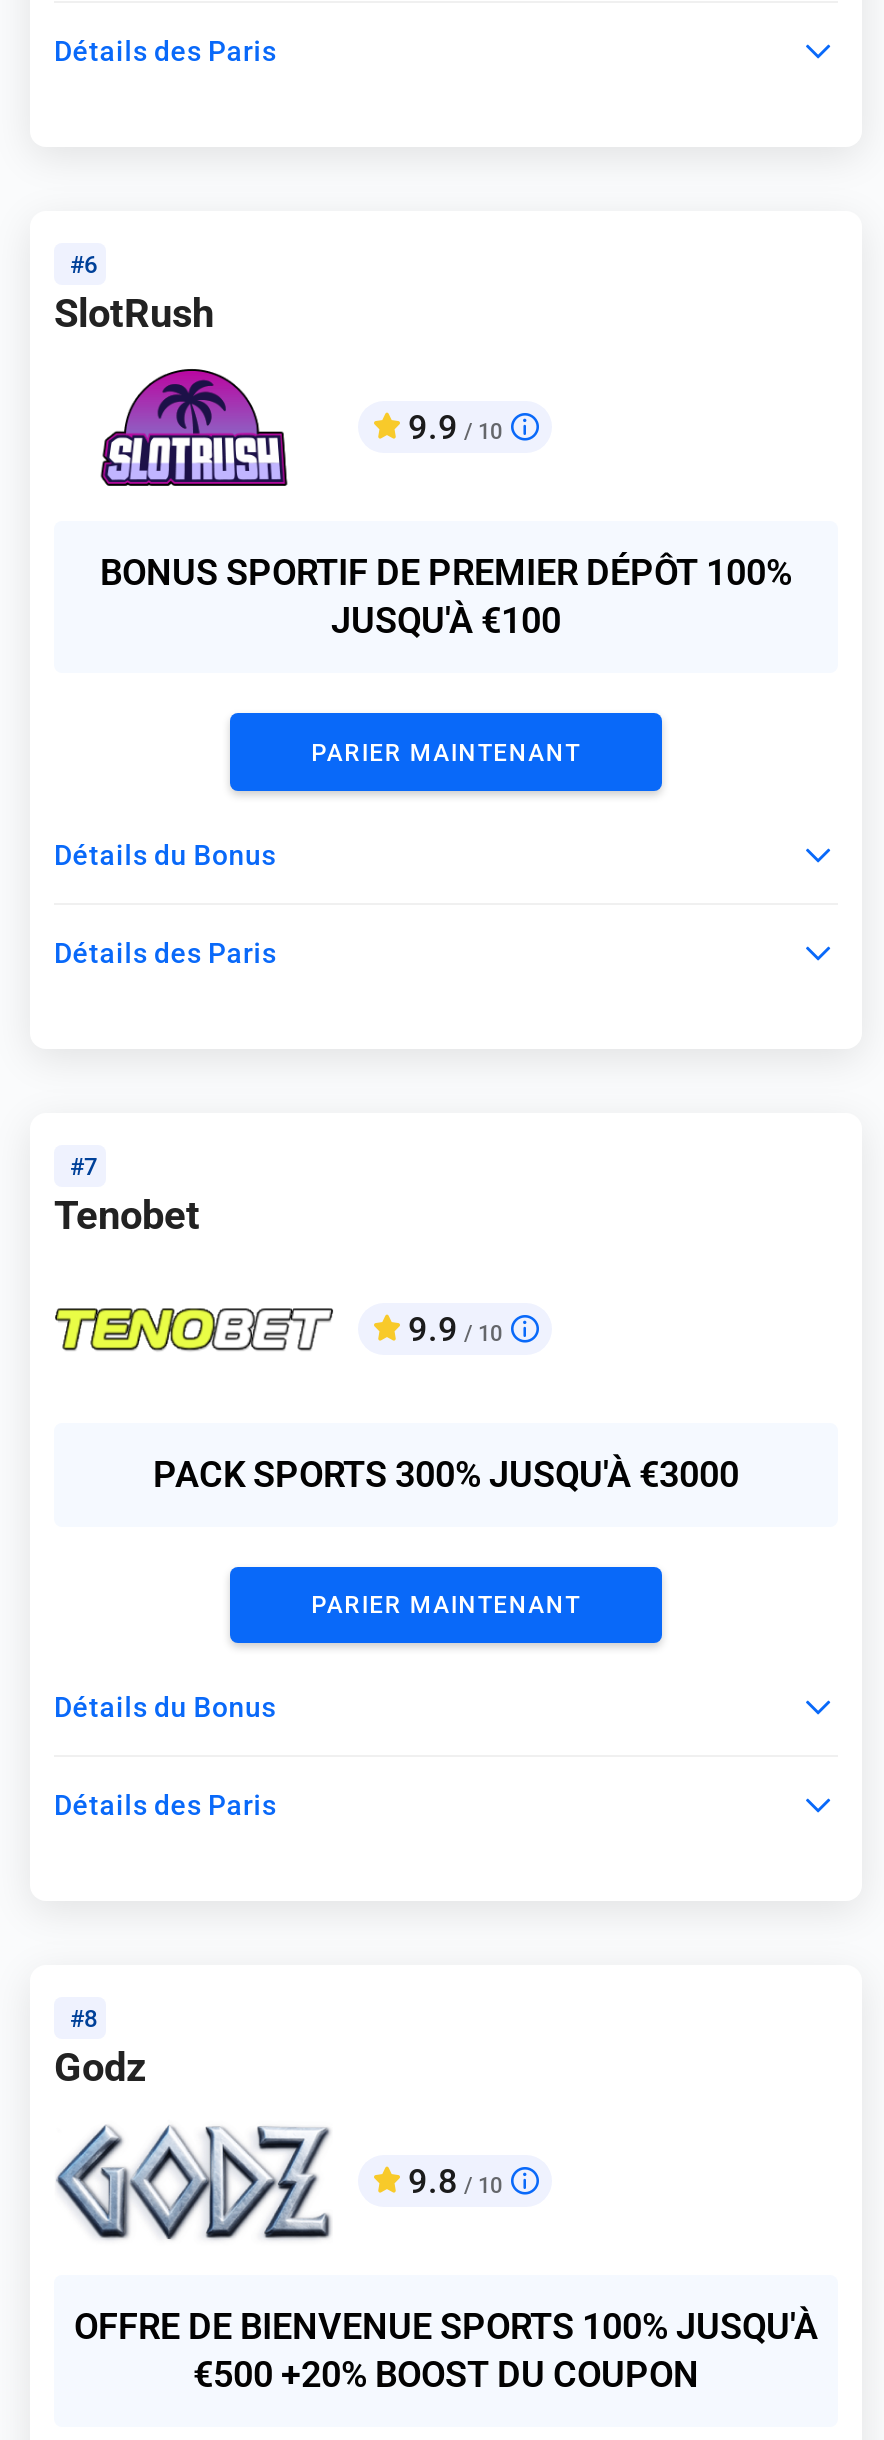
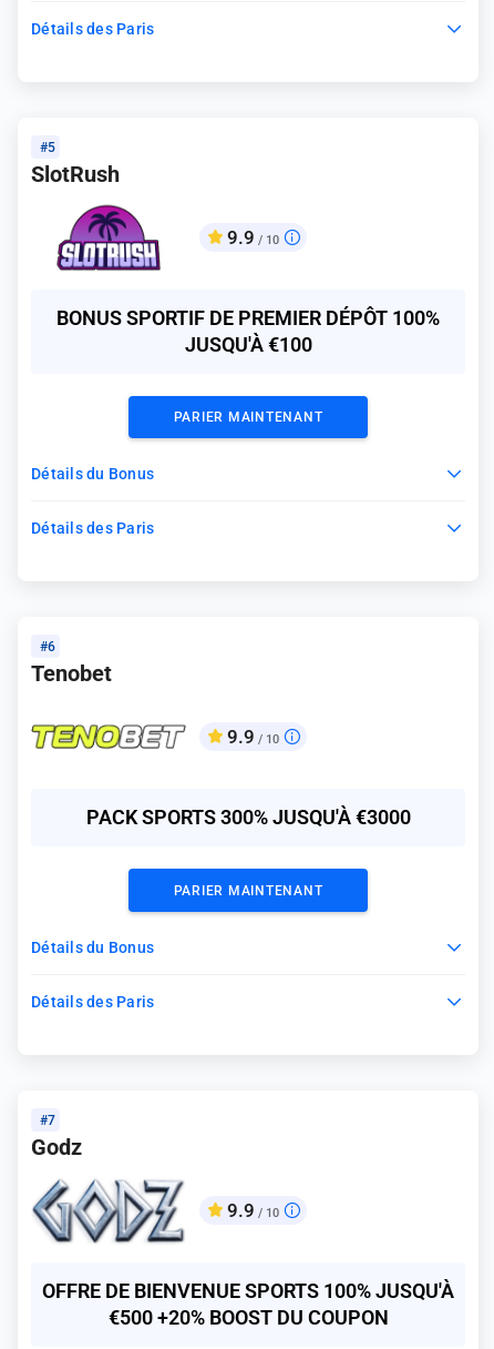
- #6
+ #5

- #7
+ #6

- #8
+ #7

- 9.8 / 10
+ 9.9 / 10
